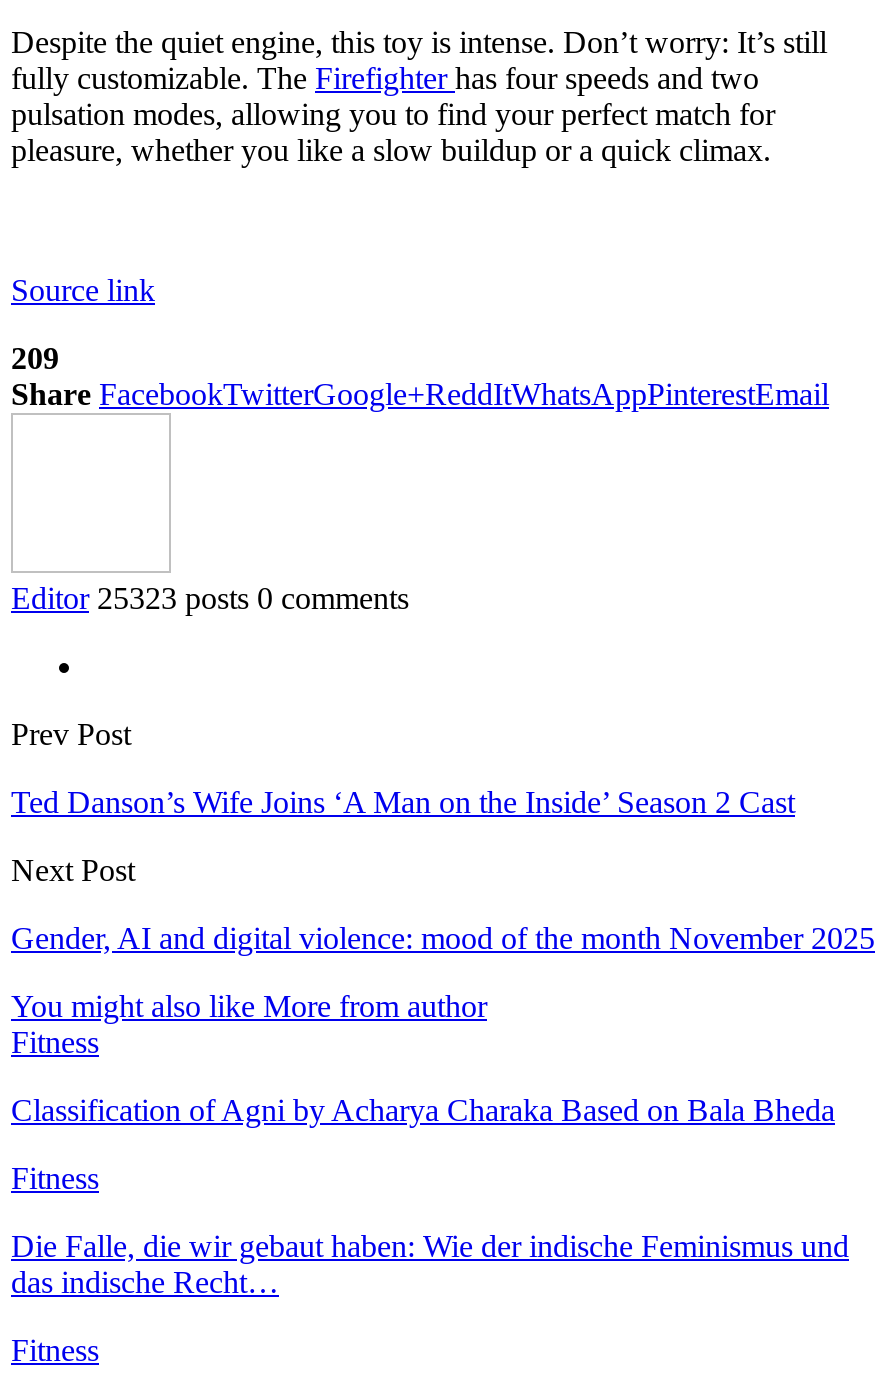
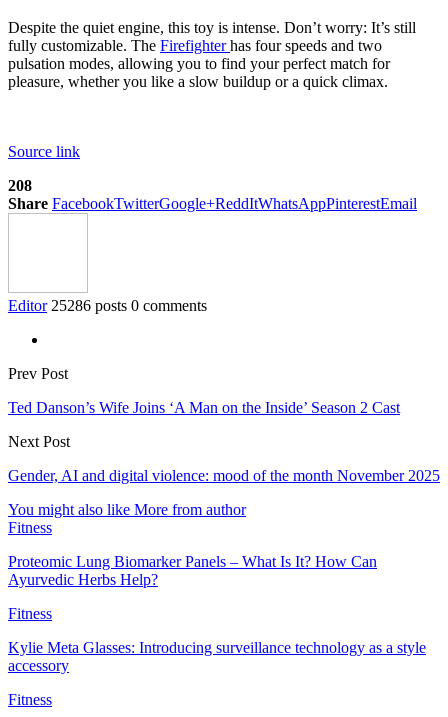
- 209
+ 208

- Editor 25323 posts 0 comments
+ Editor 25286 posts 0 comments

- Classification of Agni by Acharya Charaka Based on Bala Bheda
+ Proteomic Lung Biomarker Panels – What Is It? How Can
+ Ayurvedic Herbs Help?

- Die Falle, die wir gebaut haben: Wie der indische Feminismus und
- das indische Recht…
+ Kylie Meta Glasses: Introducing surveillance technology as a style
+ accessory
